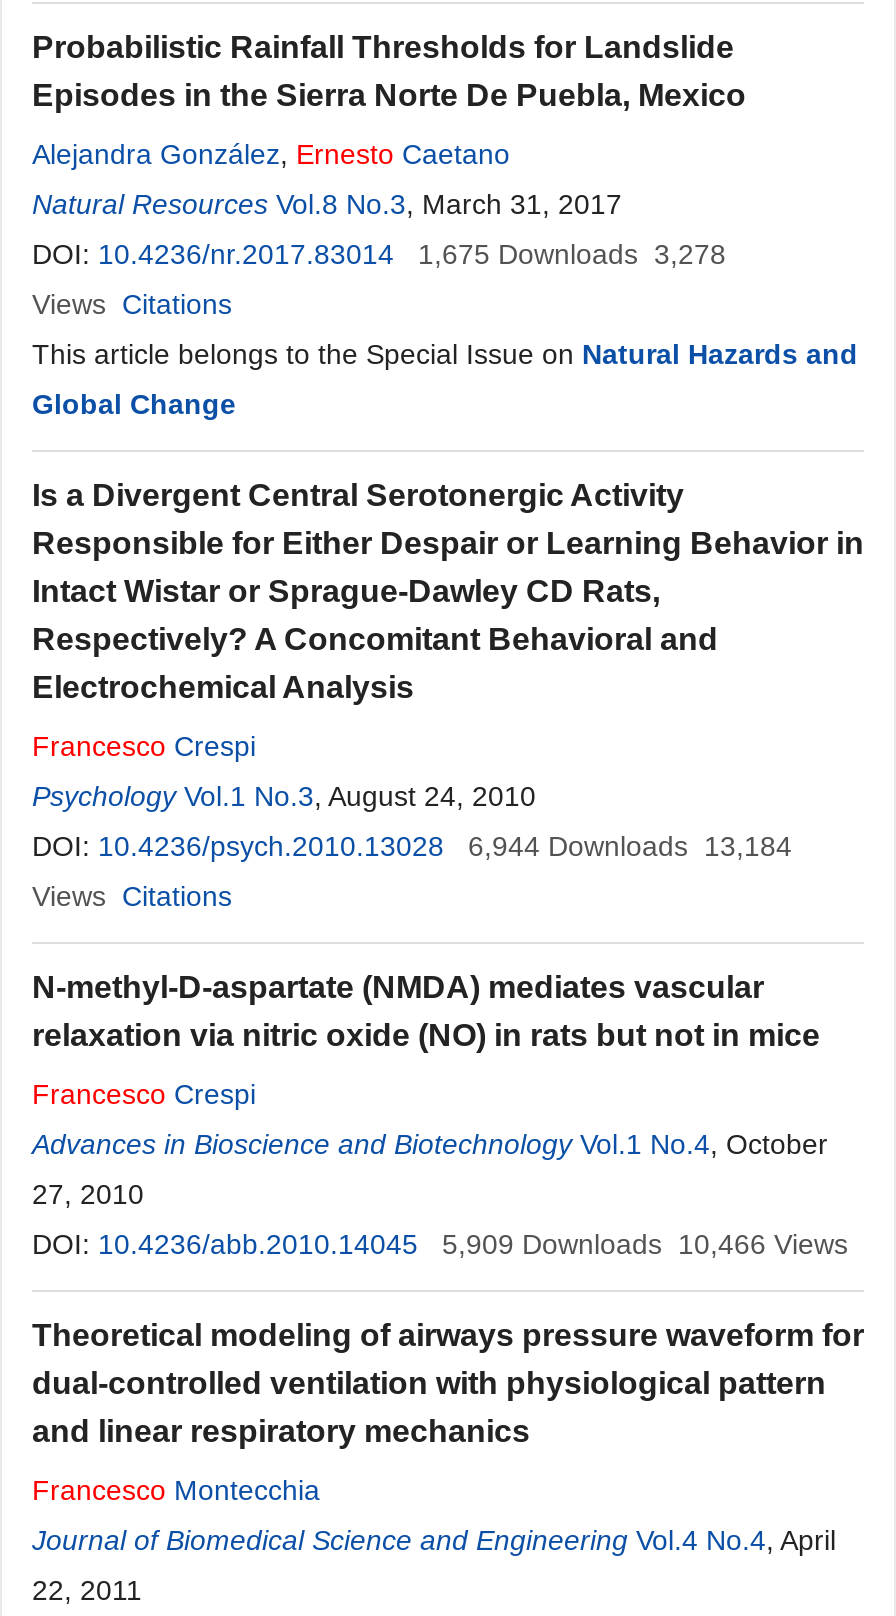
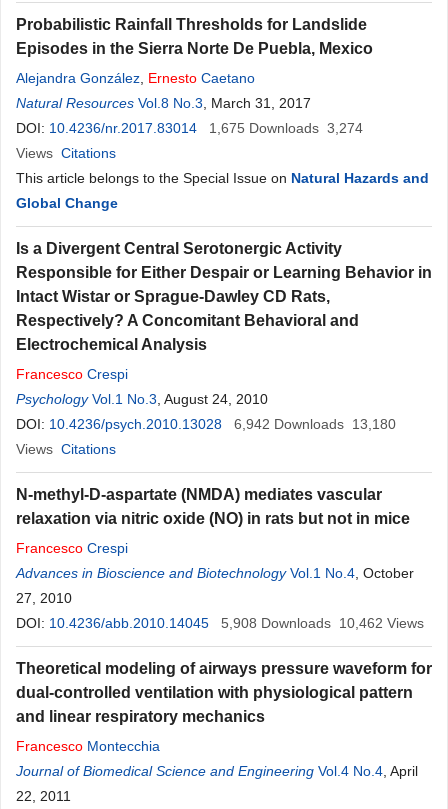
- DOI: 10.4236/nr.2017.83014 1,675 Downloads 3,278
+ DOI: 10.4236/nr.2017.83014 1,675 Downloads 3,274

- DOI: 10.4236/psych.2010.13028 6,944 Downloads 13,184
+ DOI: 10.4236/psych.2010.13028 6,942 Downloads 13,180

- 5,909 Downloads 10,466 Views
+ 5,908 Downloads 10,462 Views
